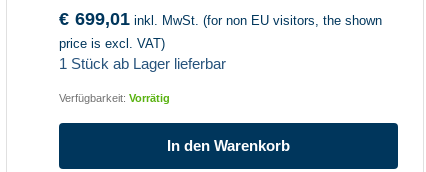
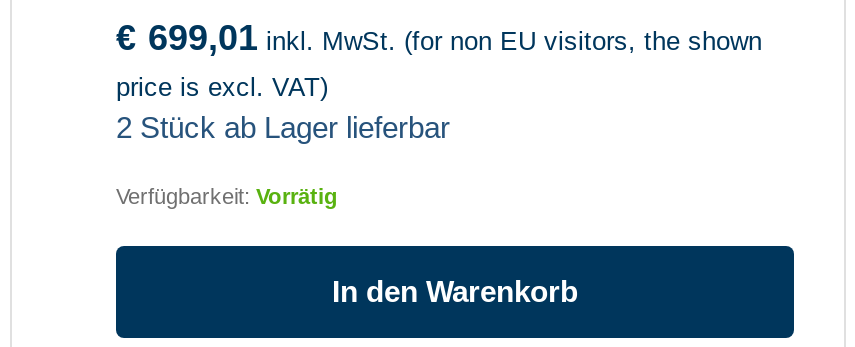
- 1 Stück ab Lager lieferbar
+ 2 Stück ab Lager lieferbar
